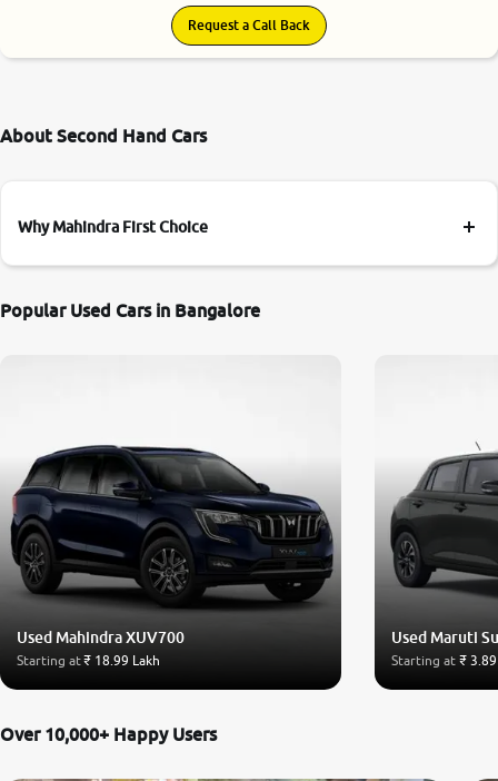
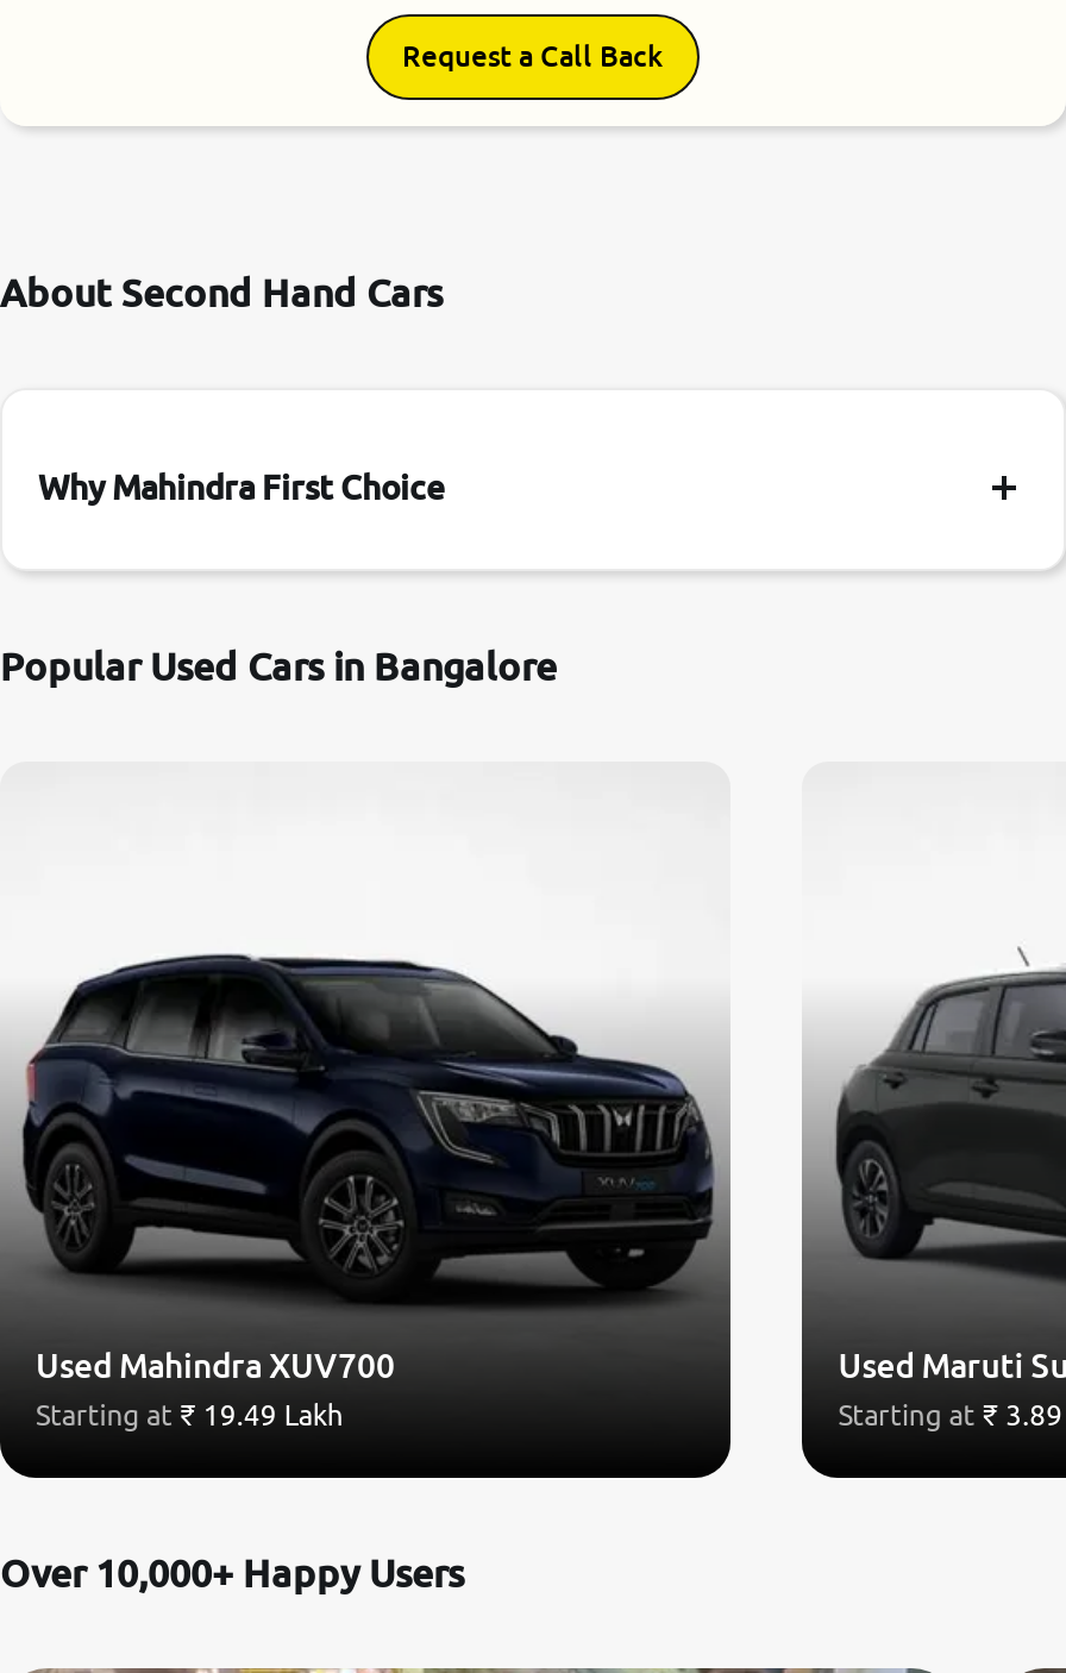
- Starting at ₹ 18.99 Lakh
+ Starting at ₹ 19.49 Lakh
